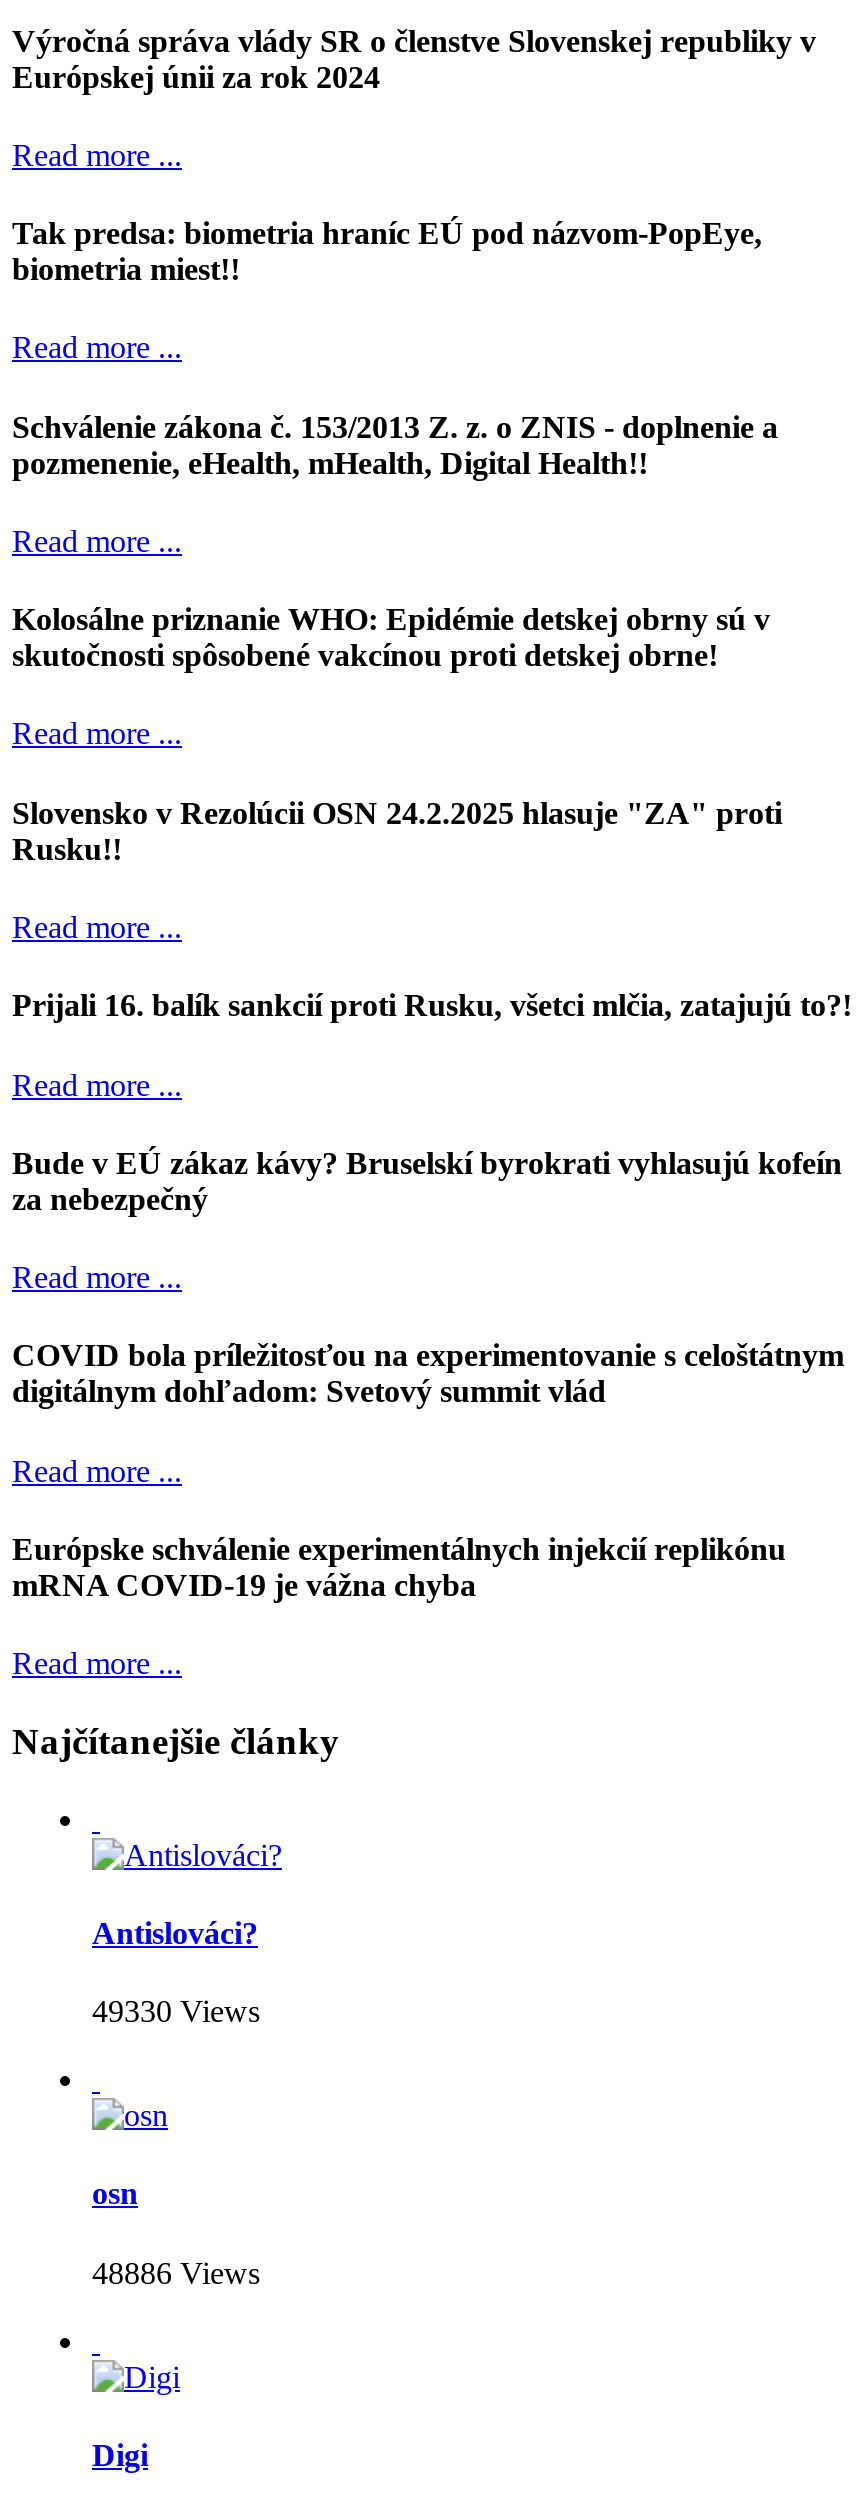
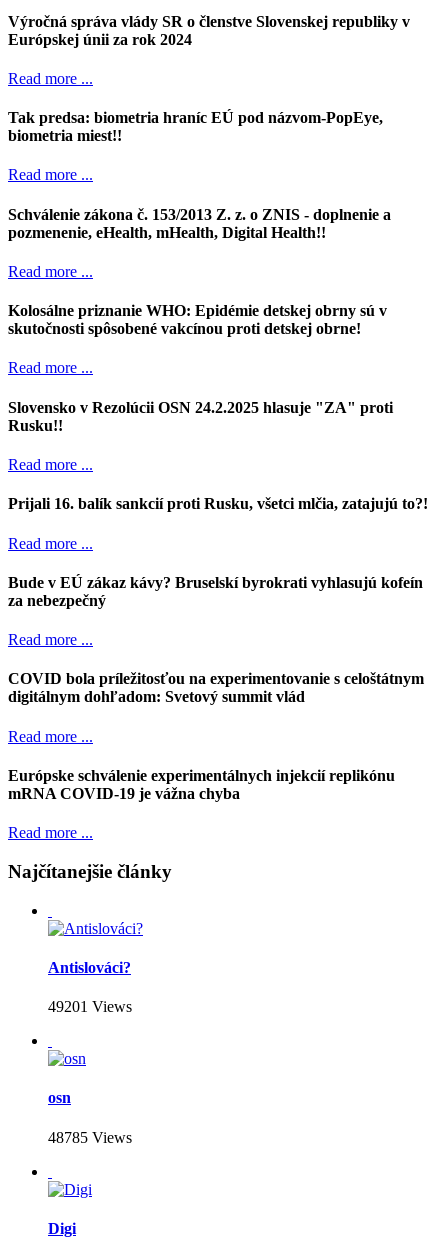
- 49330 Views
+ 49201 Views

- 48886 Views
+ 48785 Views
